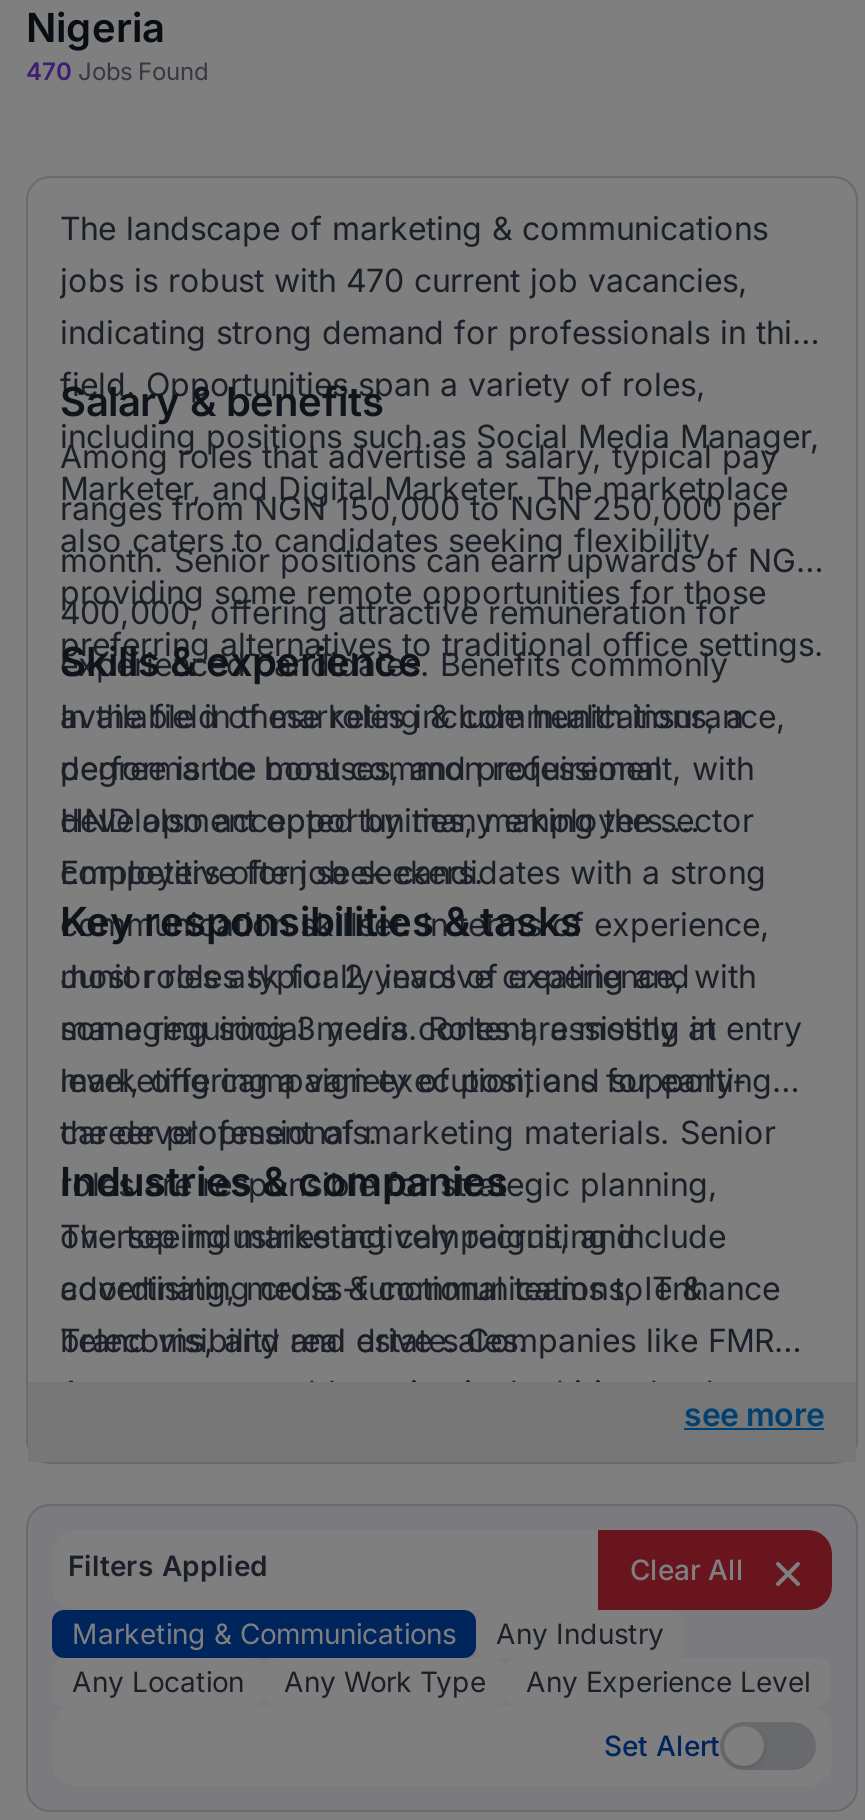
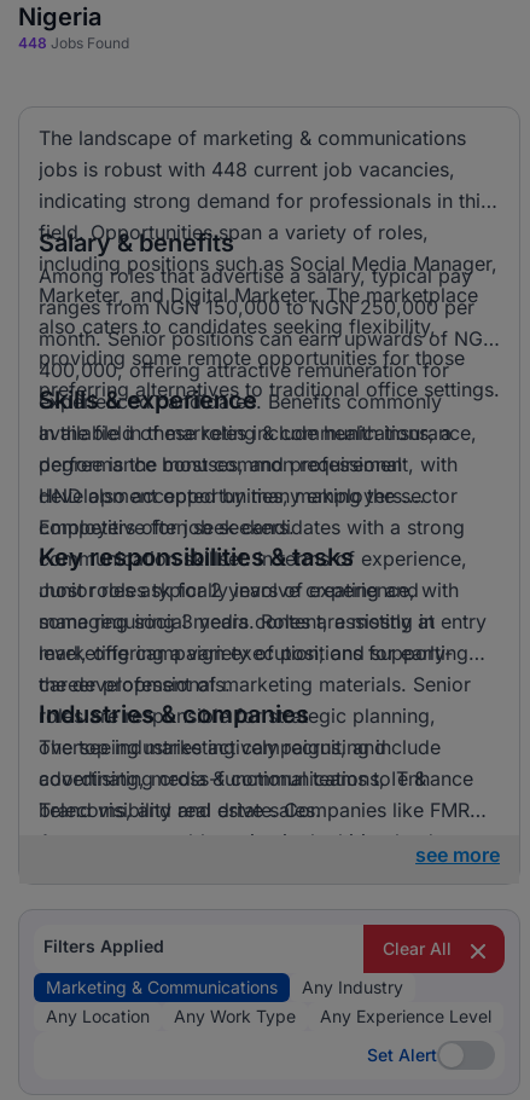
- 470 Jobs Found
+ 448 Jobs Found

- jobs is robust with 470 current job vacancies,
+ jobs is robust with 448 current job vacancies,
